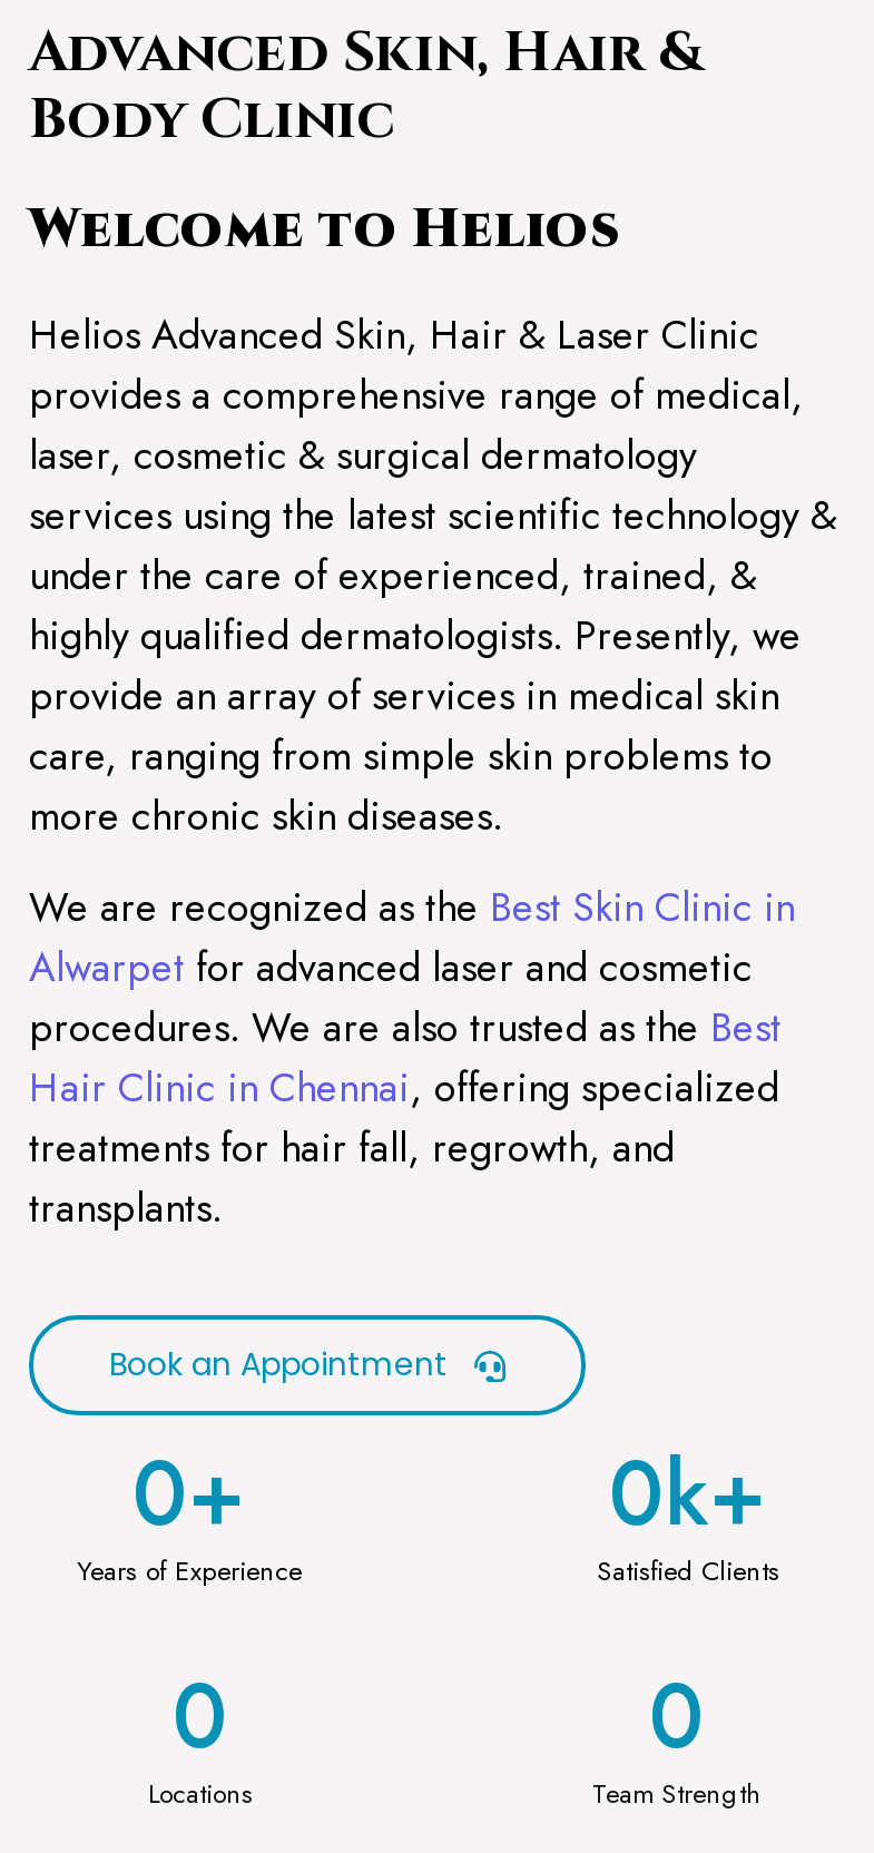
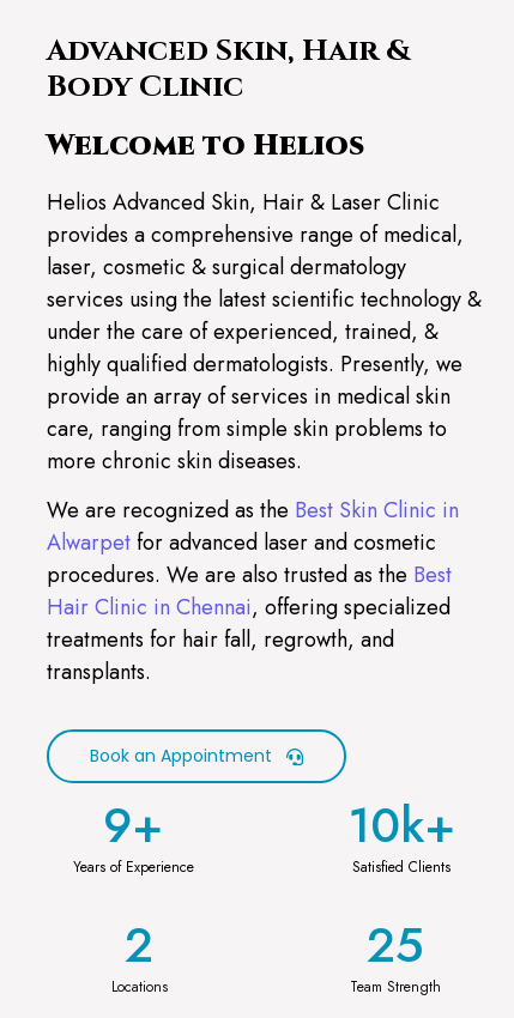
- 0+
+ 9+

- 0k+
+ 10k+

- 0
+ 2

- 0
+ 25
